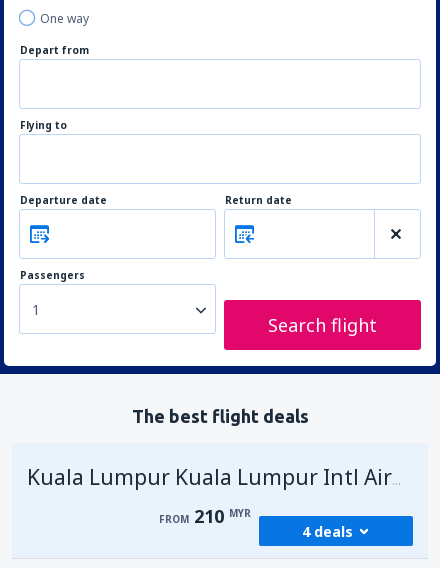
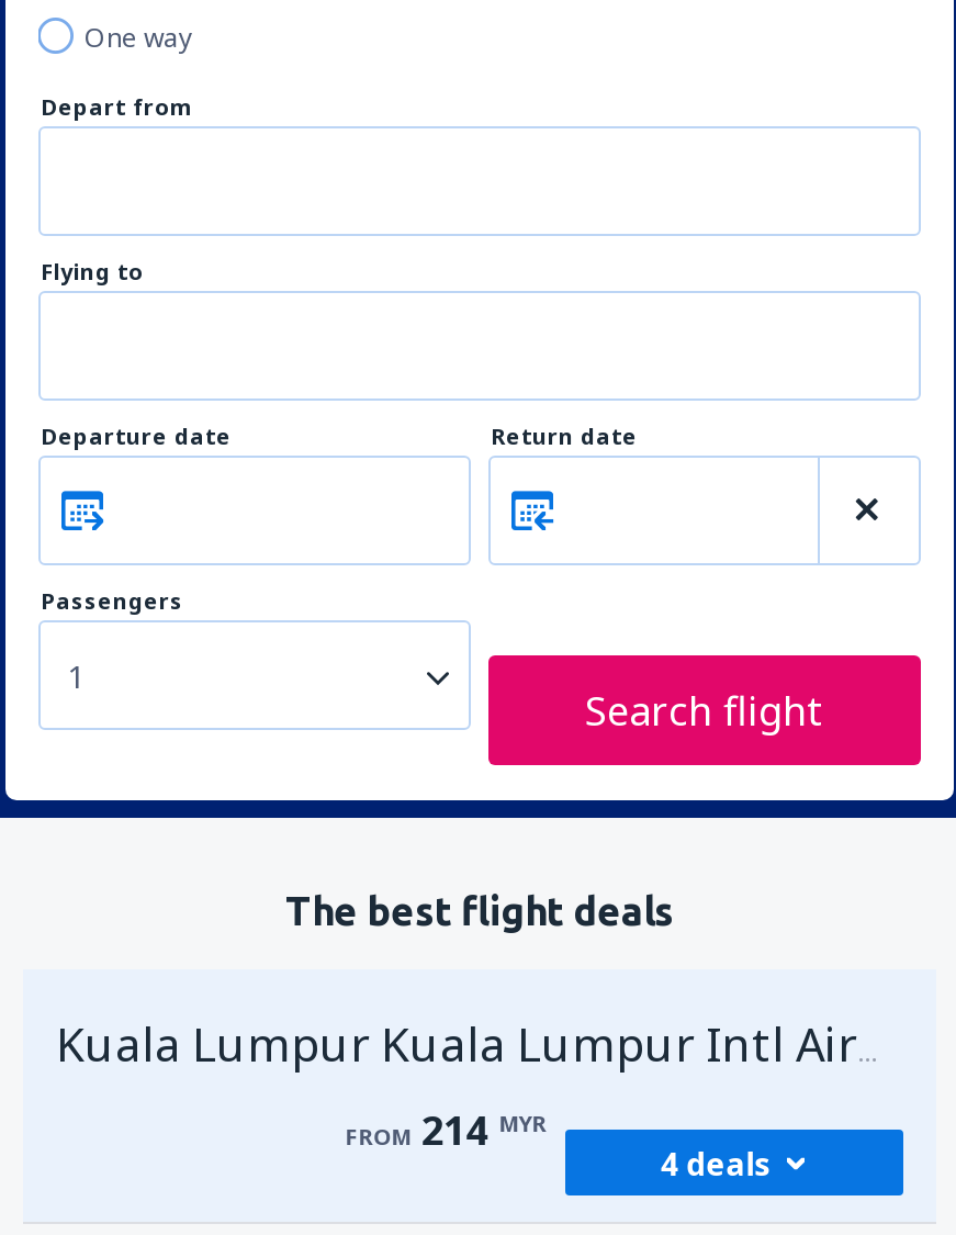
- FROM 210 MYR
+ FROM 214 MYR
